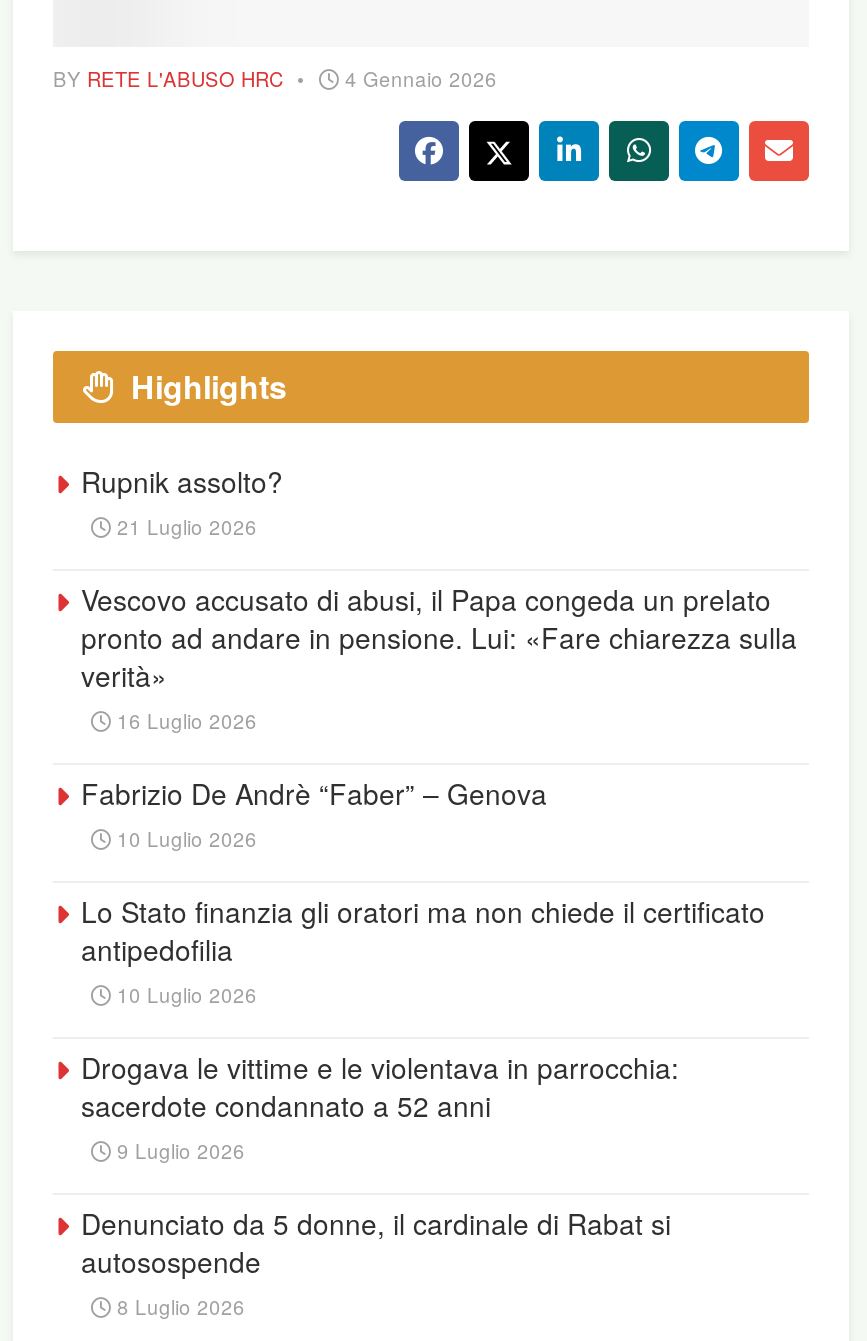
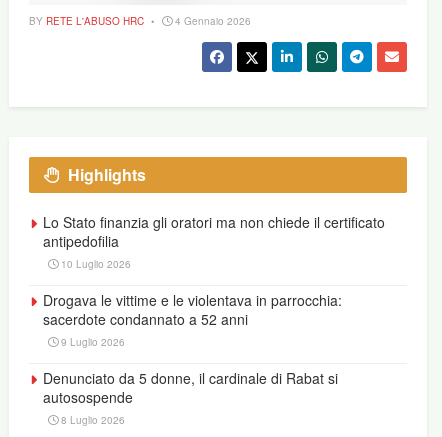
- Rupnik assolto?
- 21 Luglio 2026
- Vescovo accusato di abusi, il Papa congeda un prelato
- pronto ad andare in pensione. Lui: «Fare chiarezza sulla
- verità»
- 16 Luglio 2026
- Fabrizio De Andrè “Faber” – Genova
- 10 Luglio 2026
